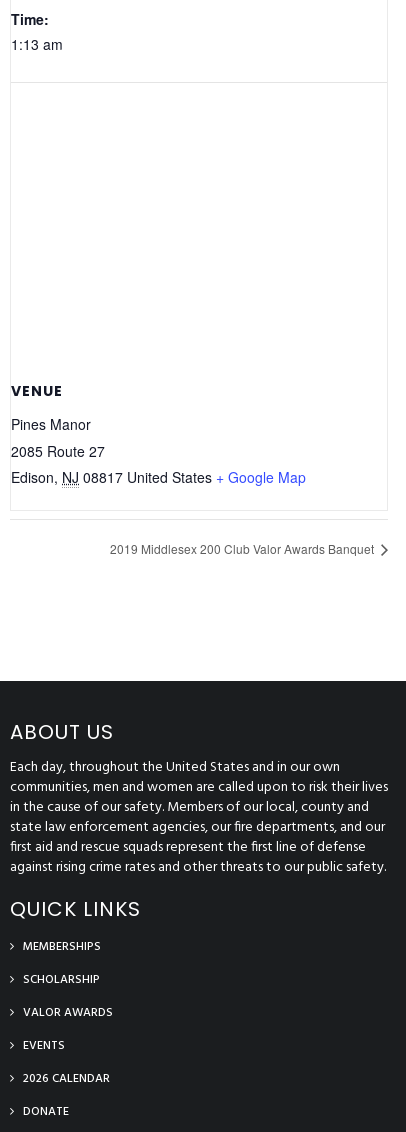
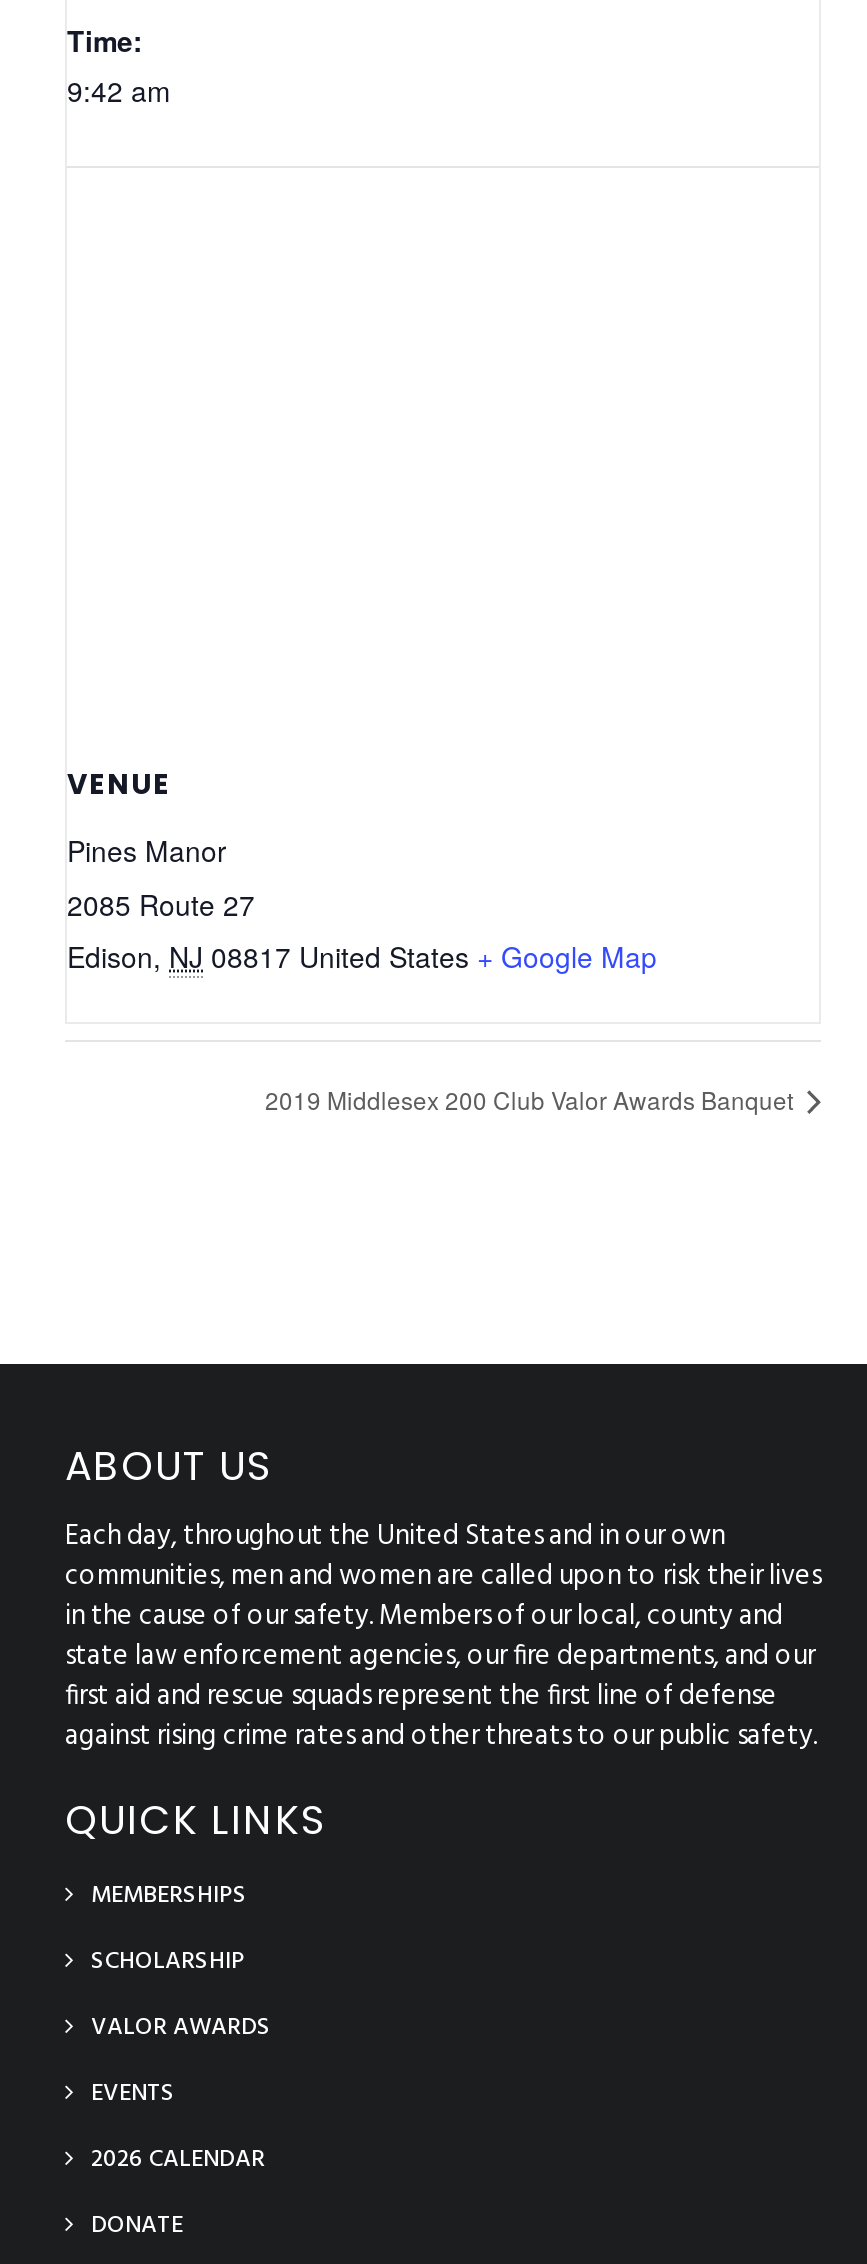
- 1:13 am
+ 9:42 am
